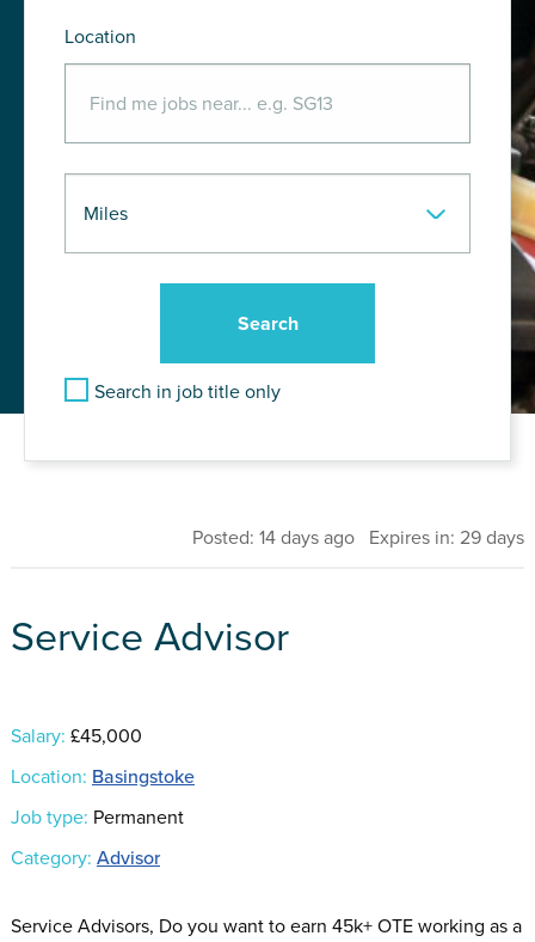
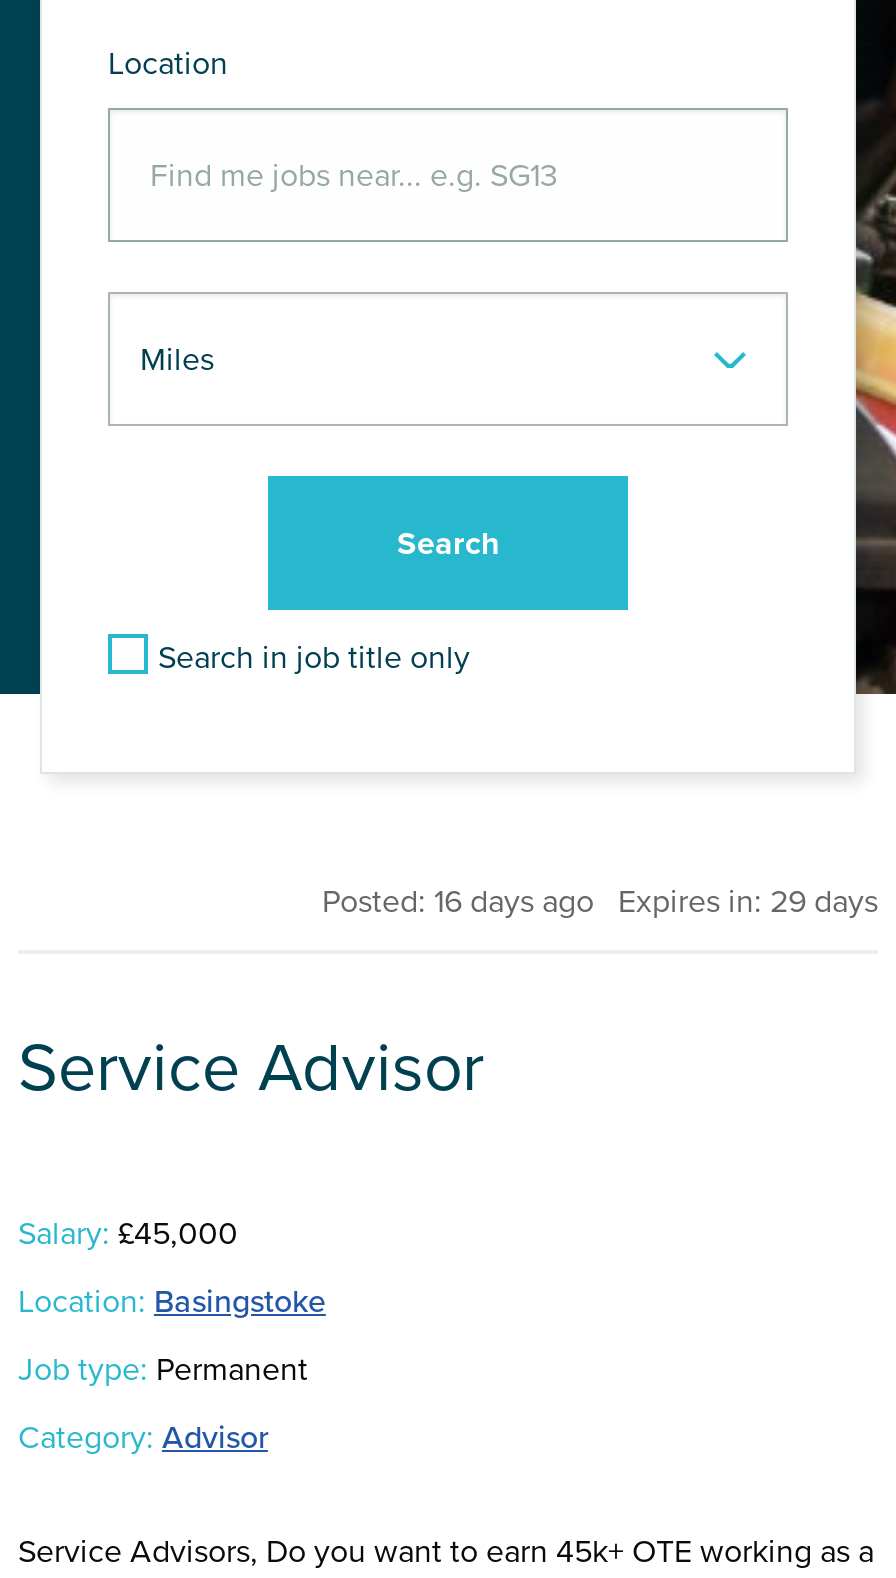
- Posted: 14 days ago Expires in: 29 days
+ Posted: 16 days ago Expires in: 29 days
